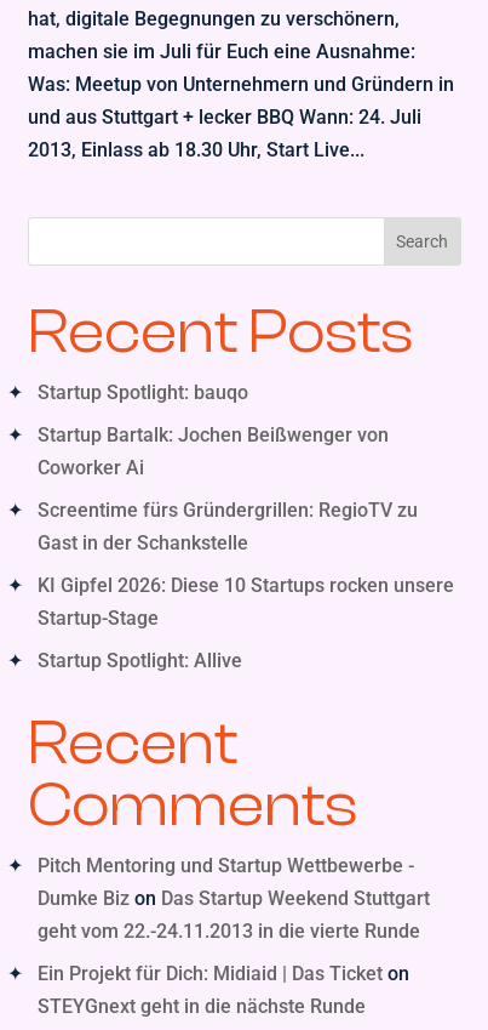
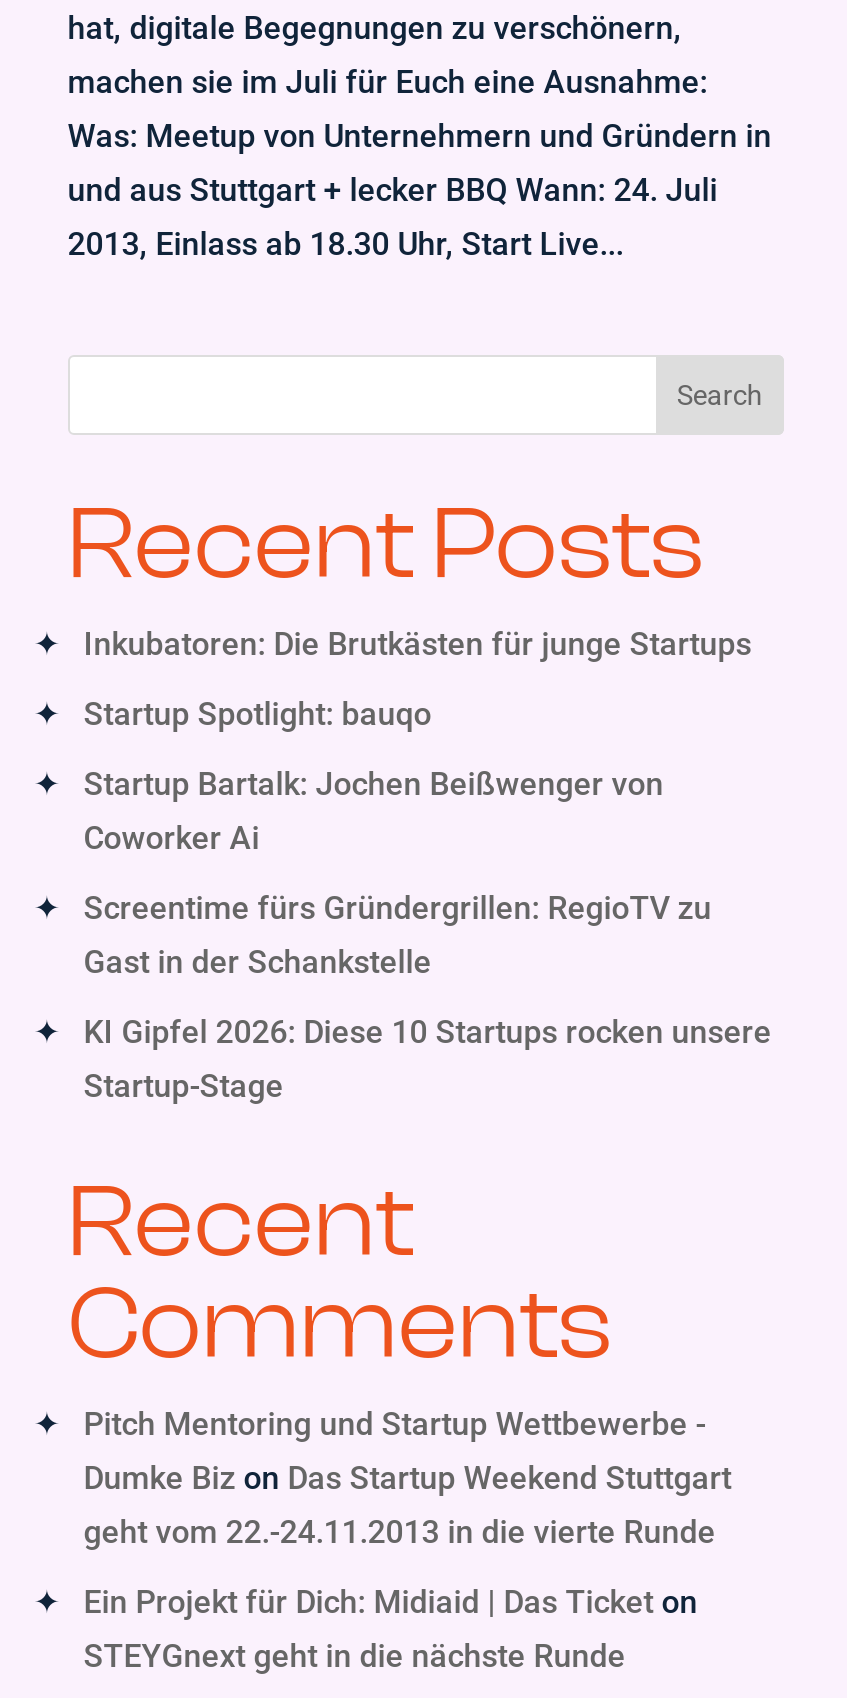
+ Inkubatoren: Die Brutkästen für junge Startups

moved down: Startup Spotlight: bauqo | Startup Bartalk: Jochen Beißwenger von | Coworker Ai | Screentime fürs Gründergrillen: RegioTV zu | Gast in der Schankstelle | KI Gipfel 2026: Diese 10 Startups rocken unsere | Startup-Stage

- Startup Spotlight: Allive
